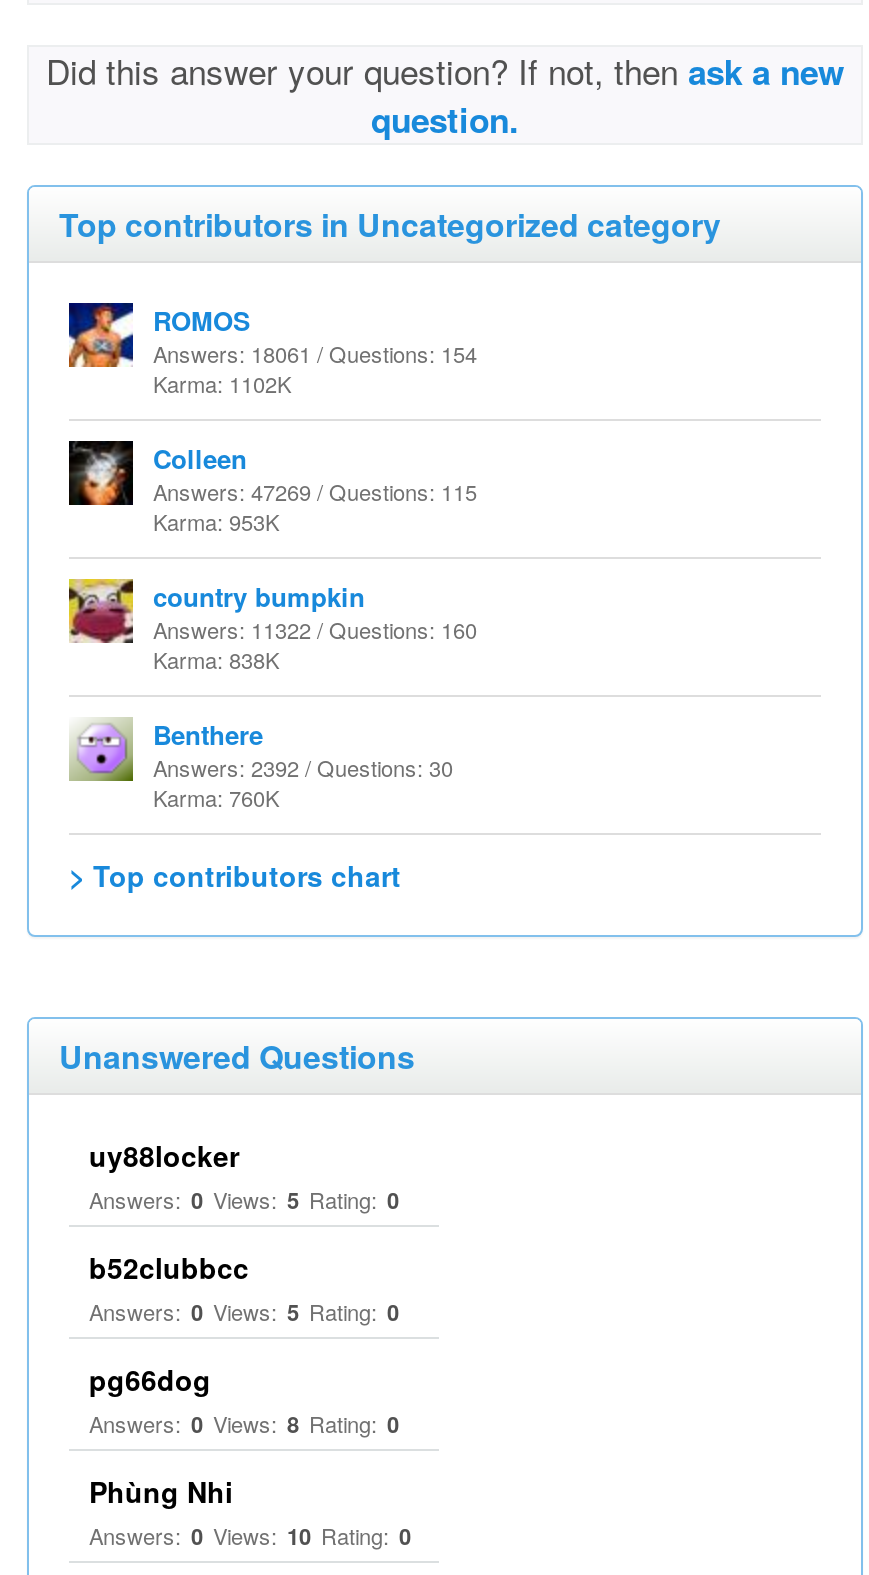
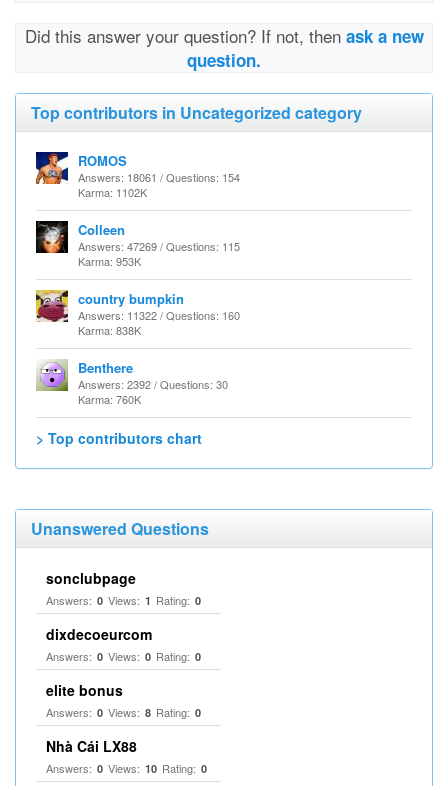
- uy88locker
- Answers: 0 Views: 5 Rating: 0
+ sonclubpage
+ Answers: 0 Views: 1 Rating: 0

- b52clubbcc
- Answers: 0 Views: 5 Rating: 0
+ dixdecoeurcom
+ Answers: 0 Views: 0 Rating: 0

- pg66dog
+ elite bonus

- Phùng Nhi
+ Nhà Cái LX88
